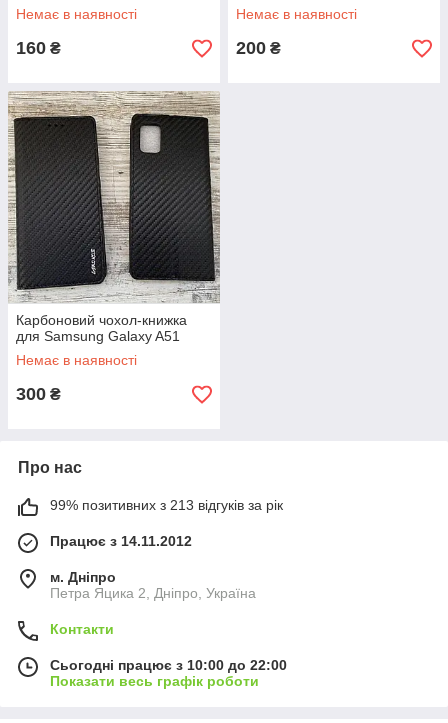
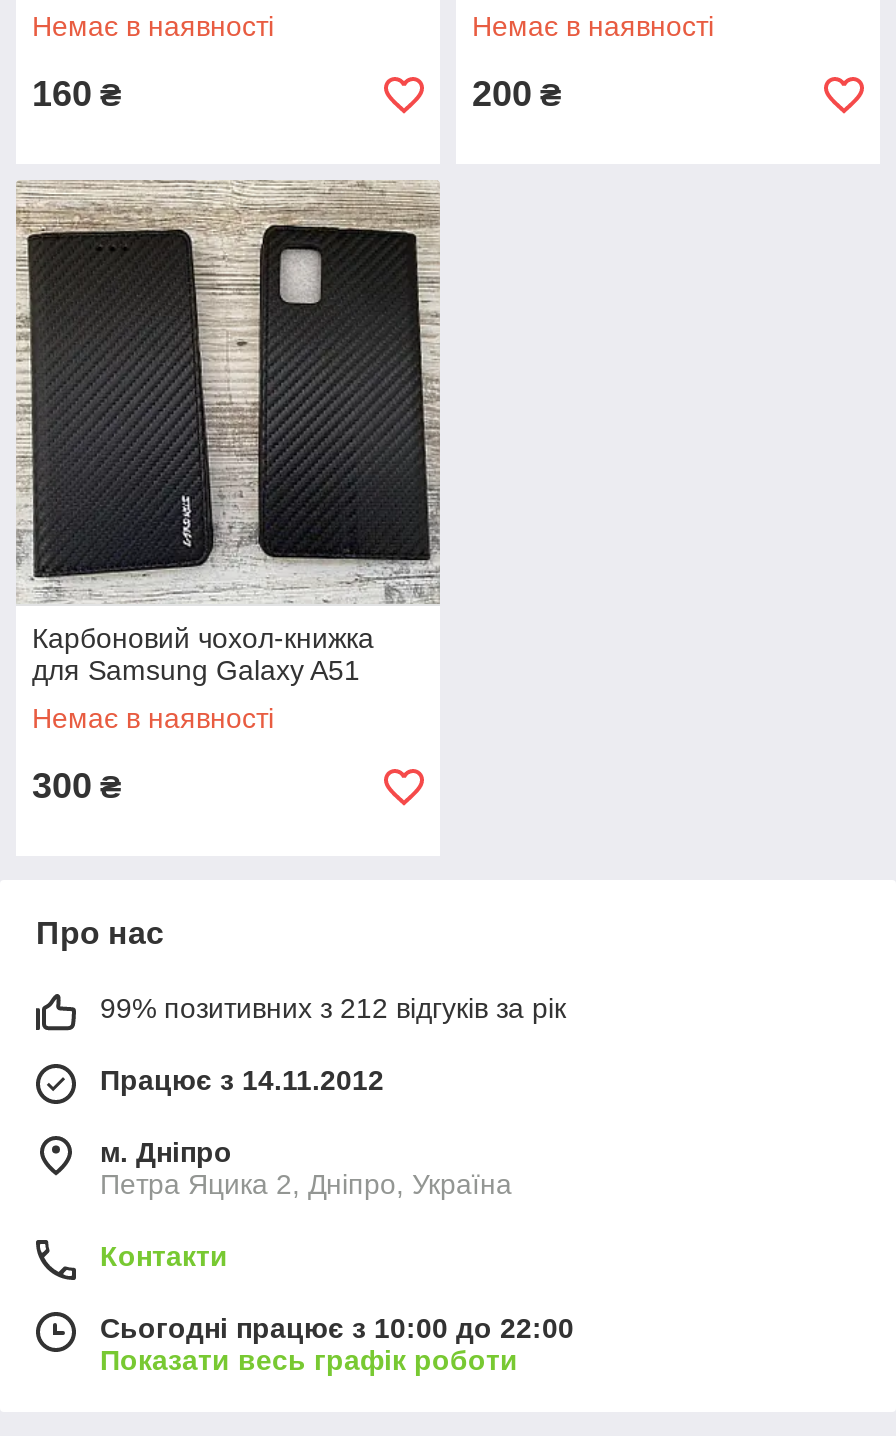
- 99% позитивних з 213 відгуків за рік
+ 99% позитивних з 212 відгуків за рік
